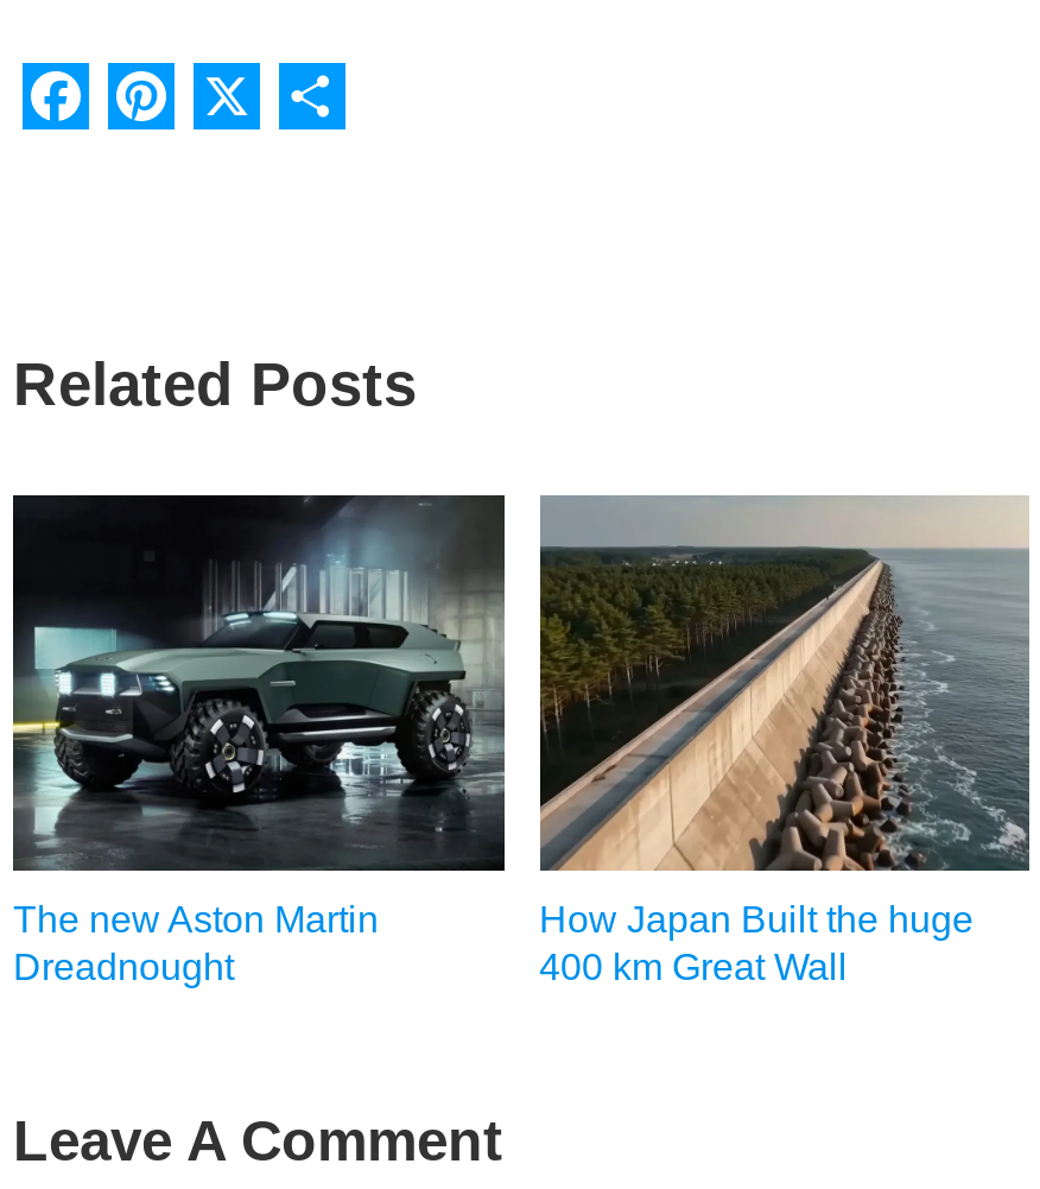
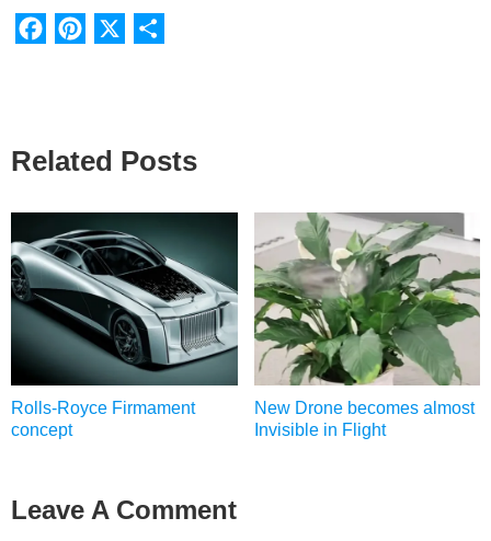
- [image]
- The new Aston Martin
- Dreadnought
+ [image]
+ Rolls-Royce Firmament
+ concept

- [image]
- How Japan Built the huge
- 400 km Great Wall
+ [image]
+ New Drone becomes almost
+ Invisible in Flight
